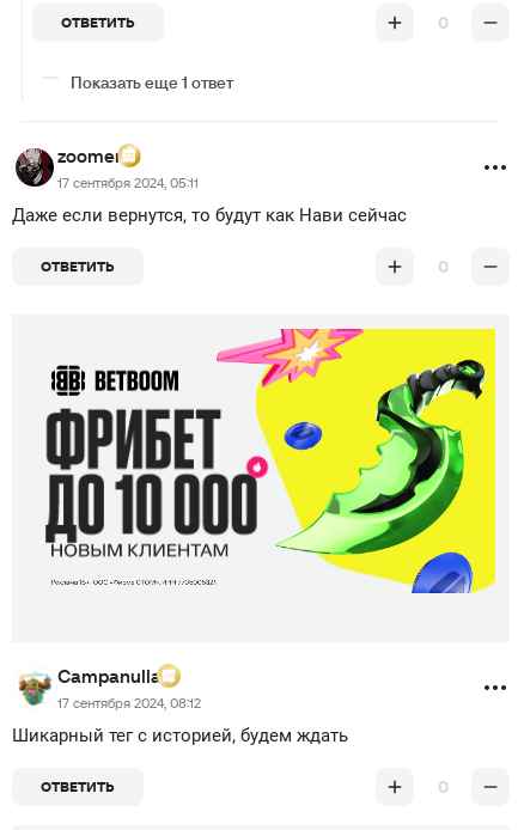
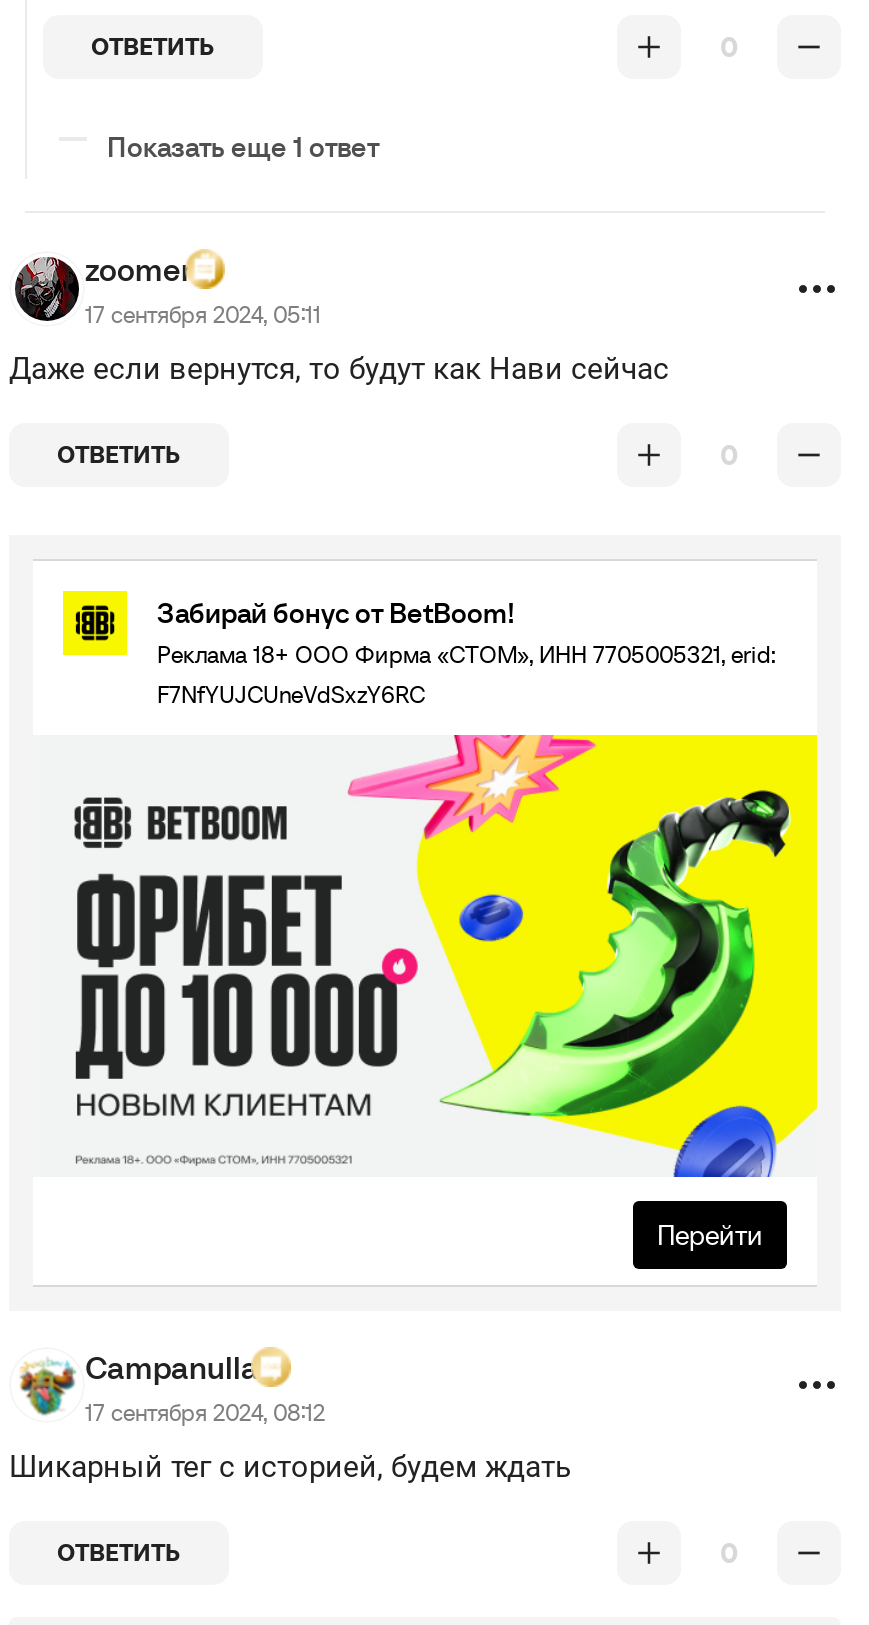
+ [image]
+ Забирай бонус от BetBoom!
+ Реклама 18+ ООО Фирма «СТОМ», ИНН 7705005321, erid:
+ F7NfYUJCUneVdSxzY6RC

+ Перейти

moved down: [image]
